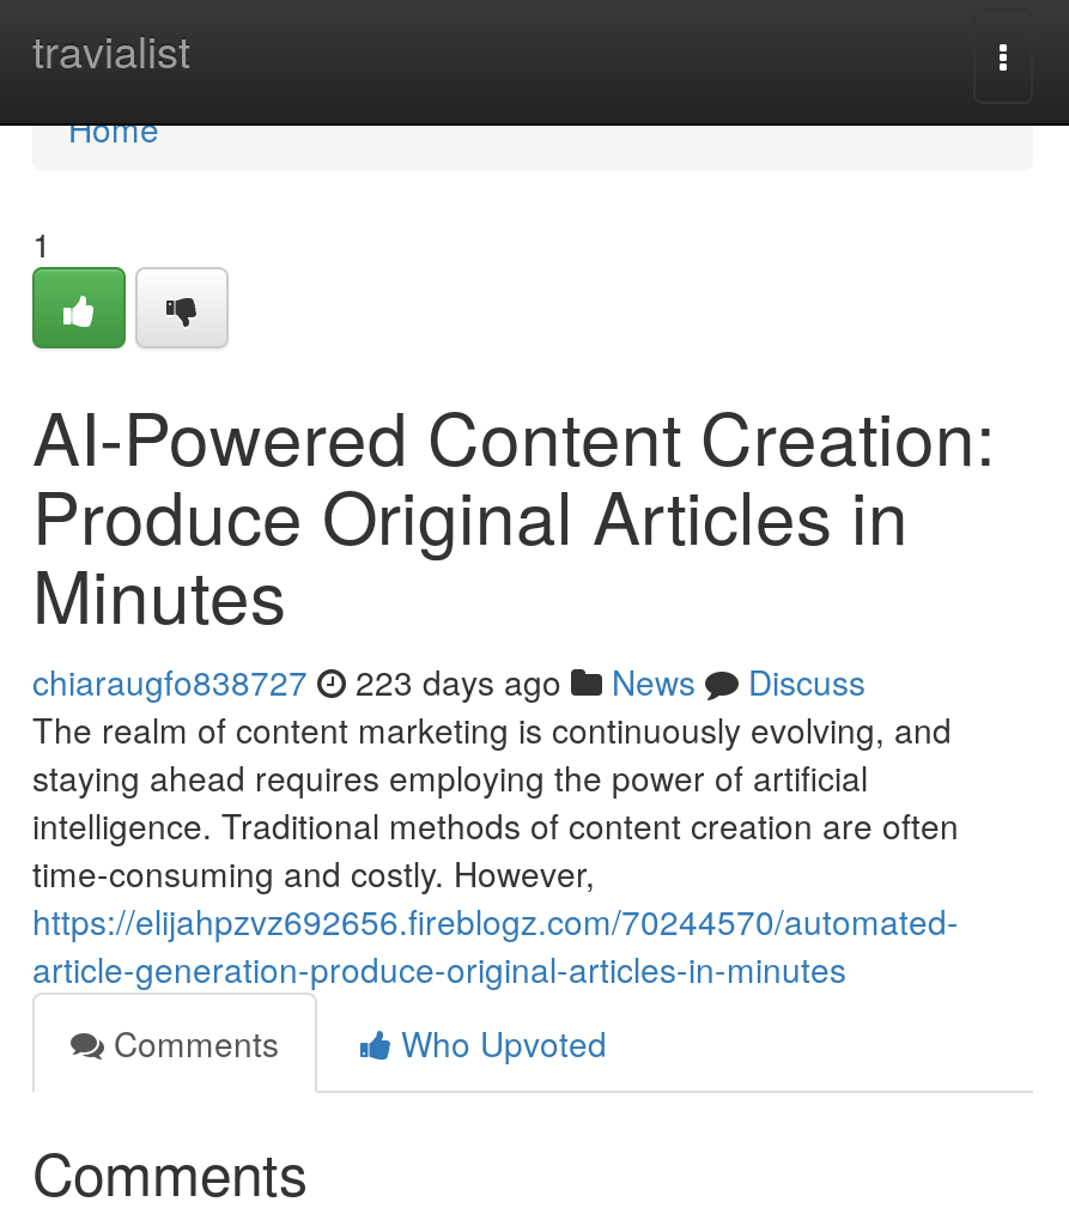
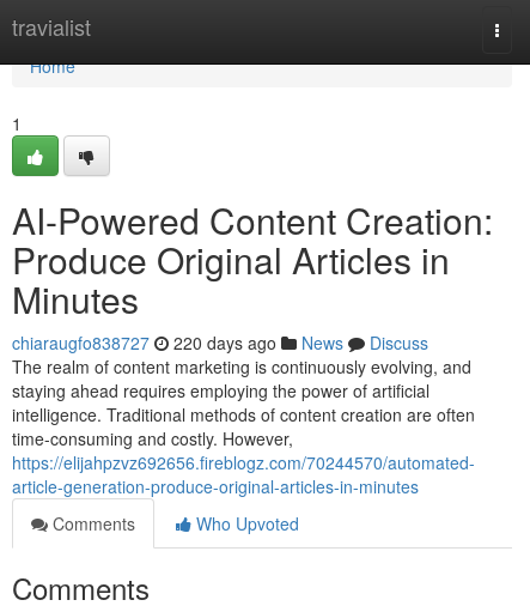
- chiaraugfo838727 223 days ago News Discuss
+ chiaraugfo838727 220 days ago News Discuss
